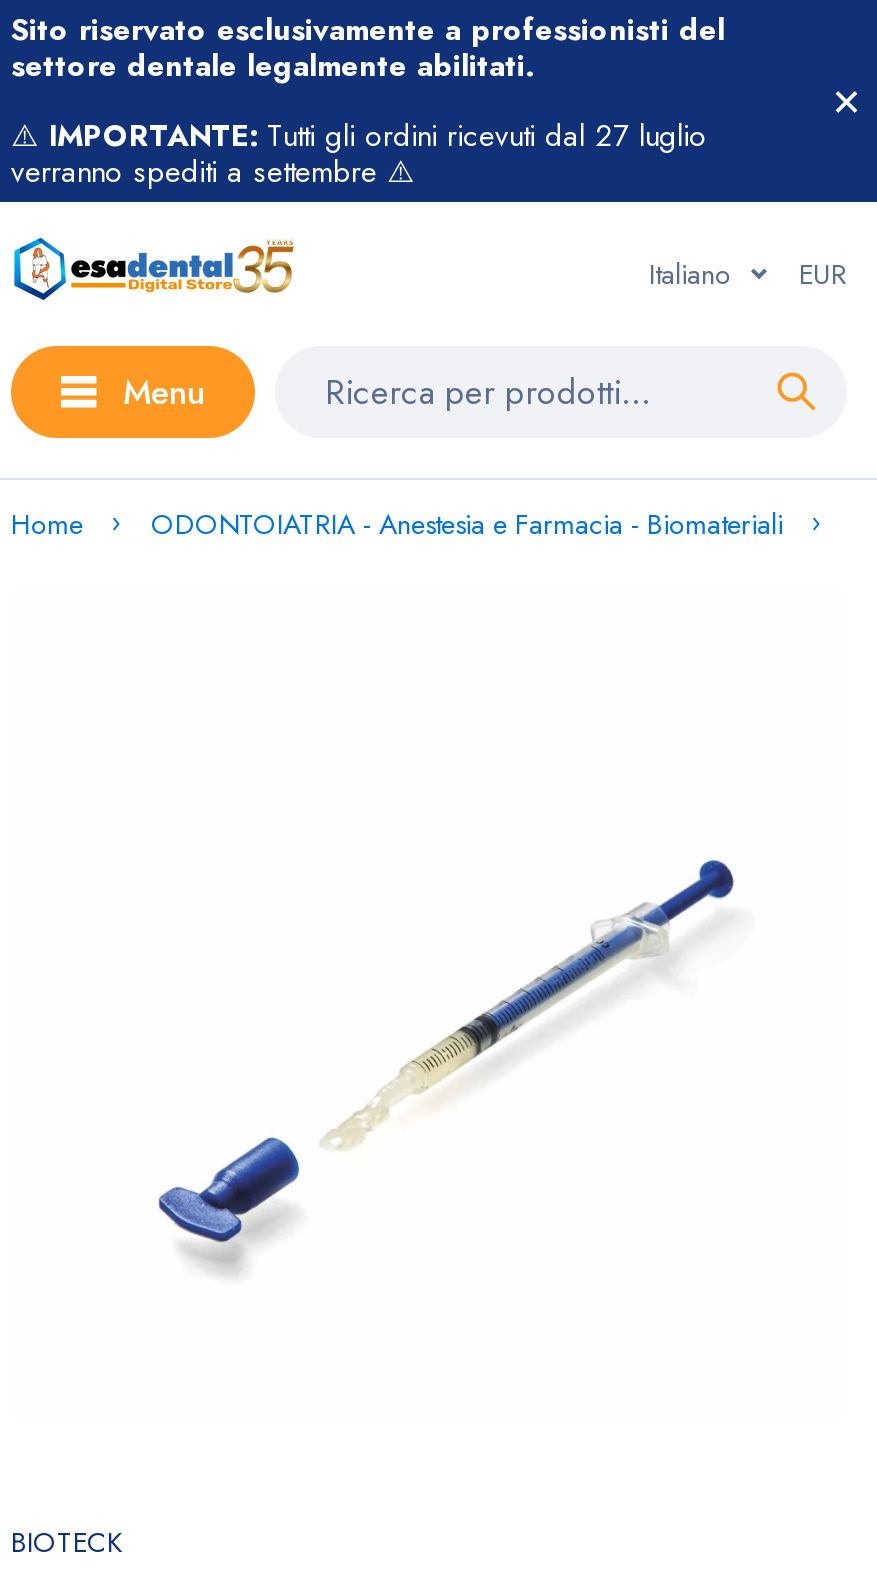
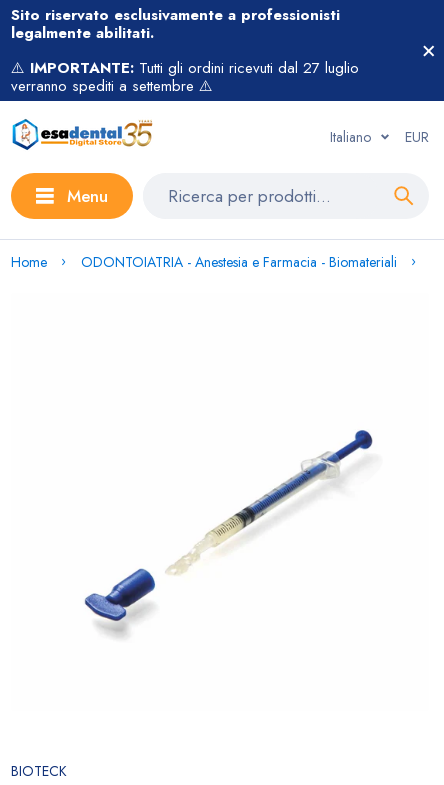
- Sito riservato esclusivamente a professionisti del
- settore dentale legalmente abilitati.
+ Sito riservato esclusivamente a professionisti
+ legalmente abilitati.
